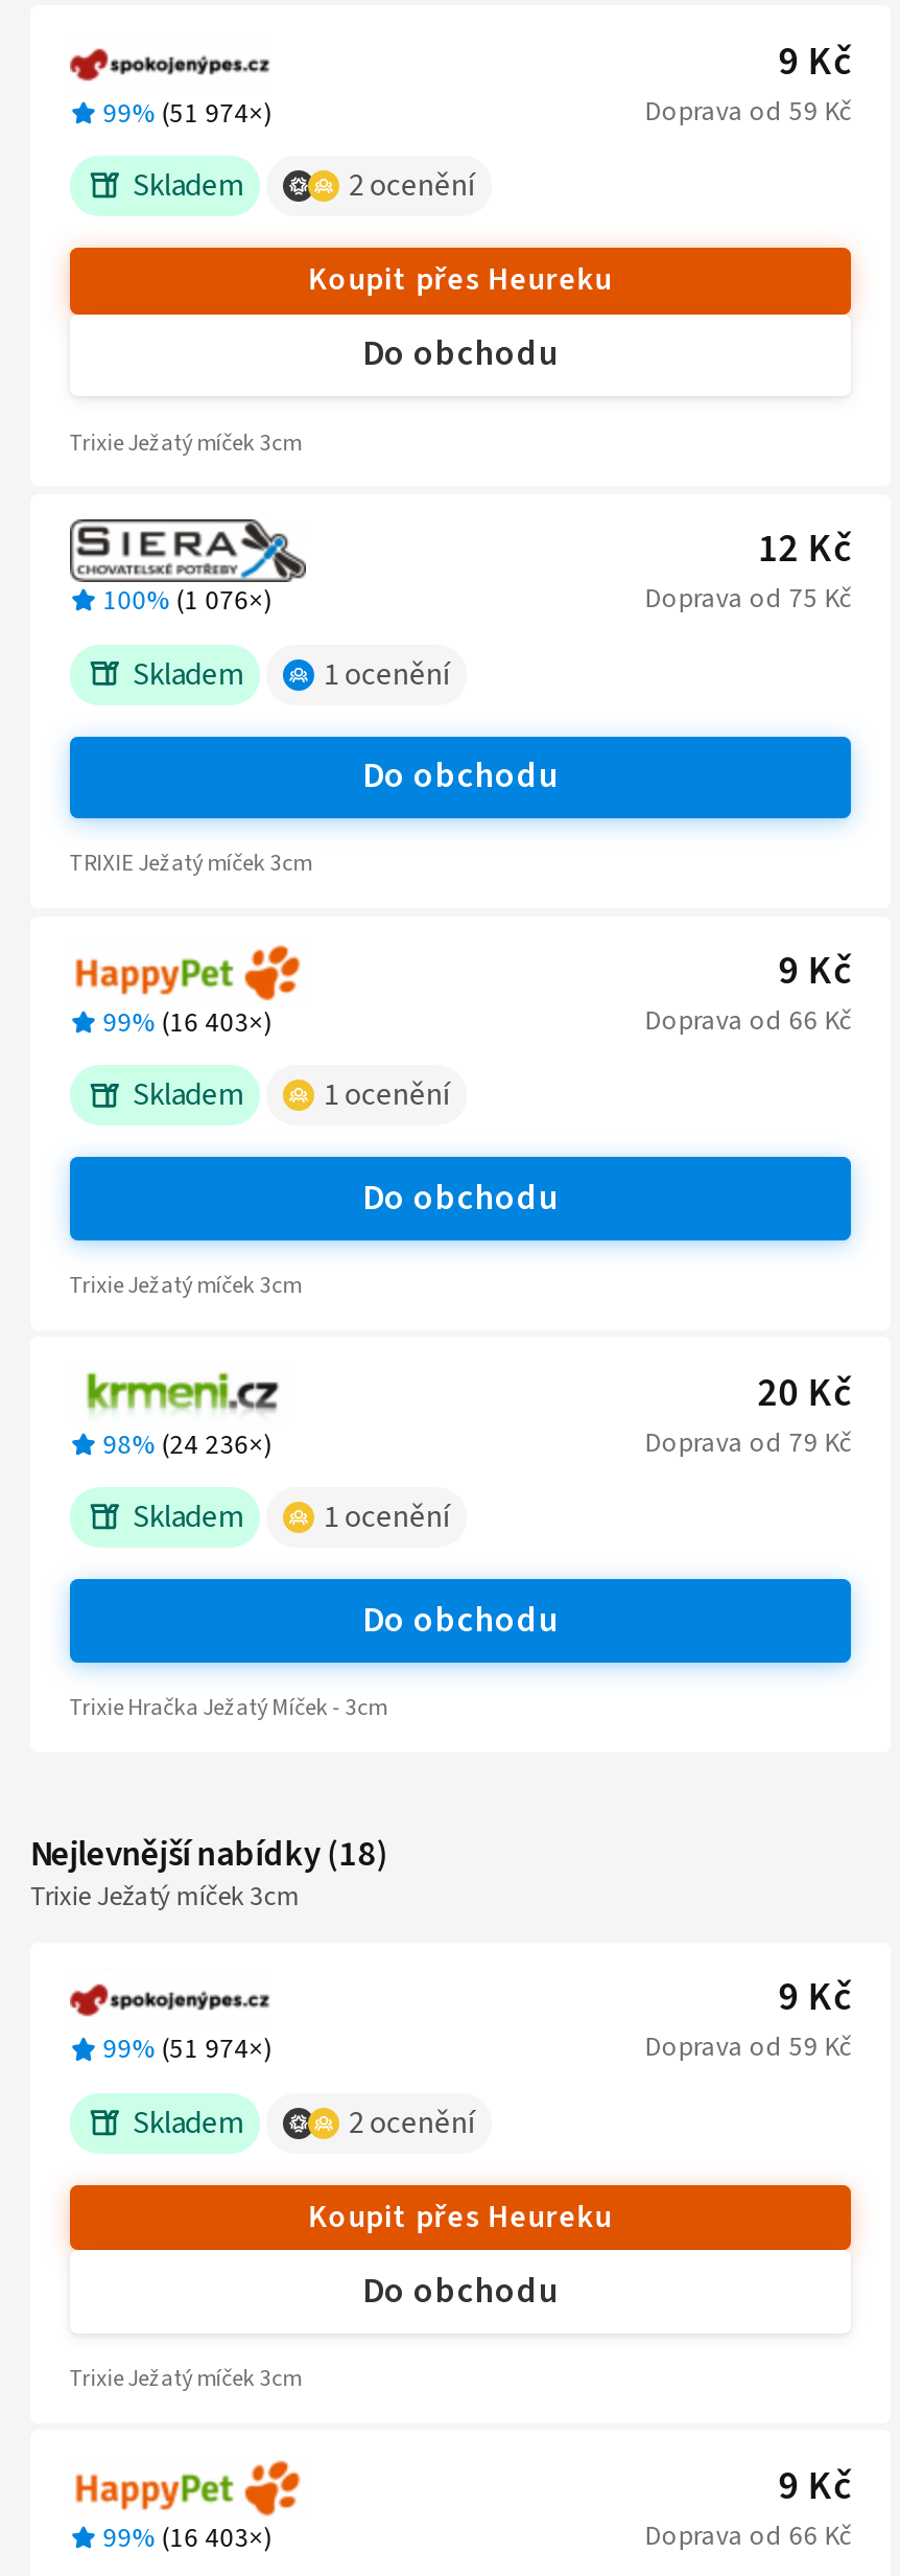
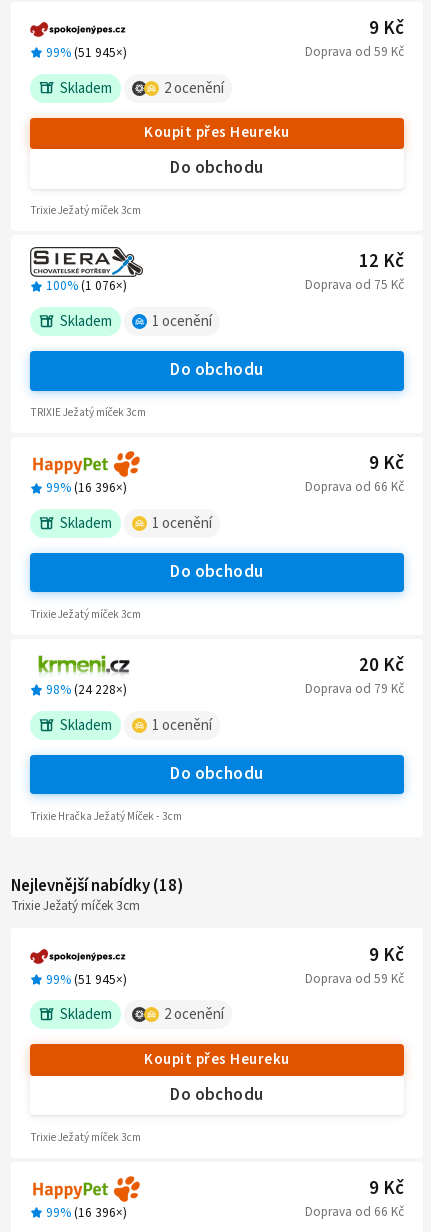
- 99% (51 974×)
+ 99% (51 945×)

- 99% (16 403×)
+ 99% (16 396×)

- 98% (24 236×)
+ 98% (24 228×)

- 99% (51 974×)
+ 99% (51 945×)

- 99% (16 403×)
+ 99% (16 396×)
